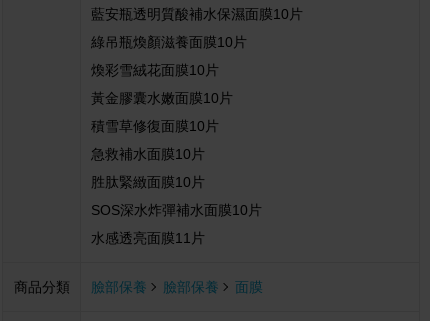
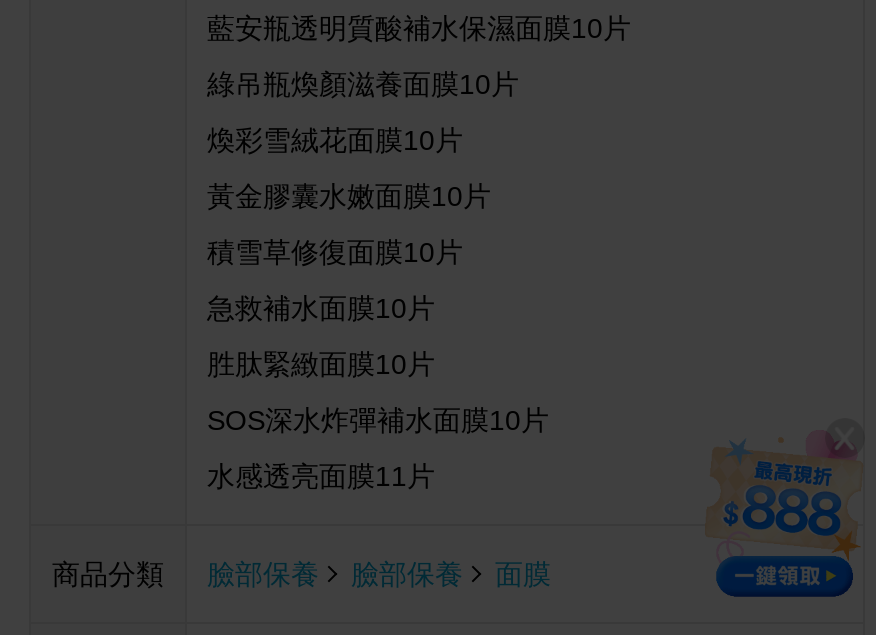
+ [image]
